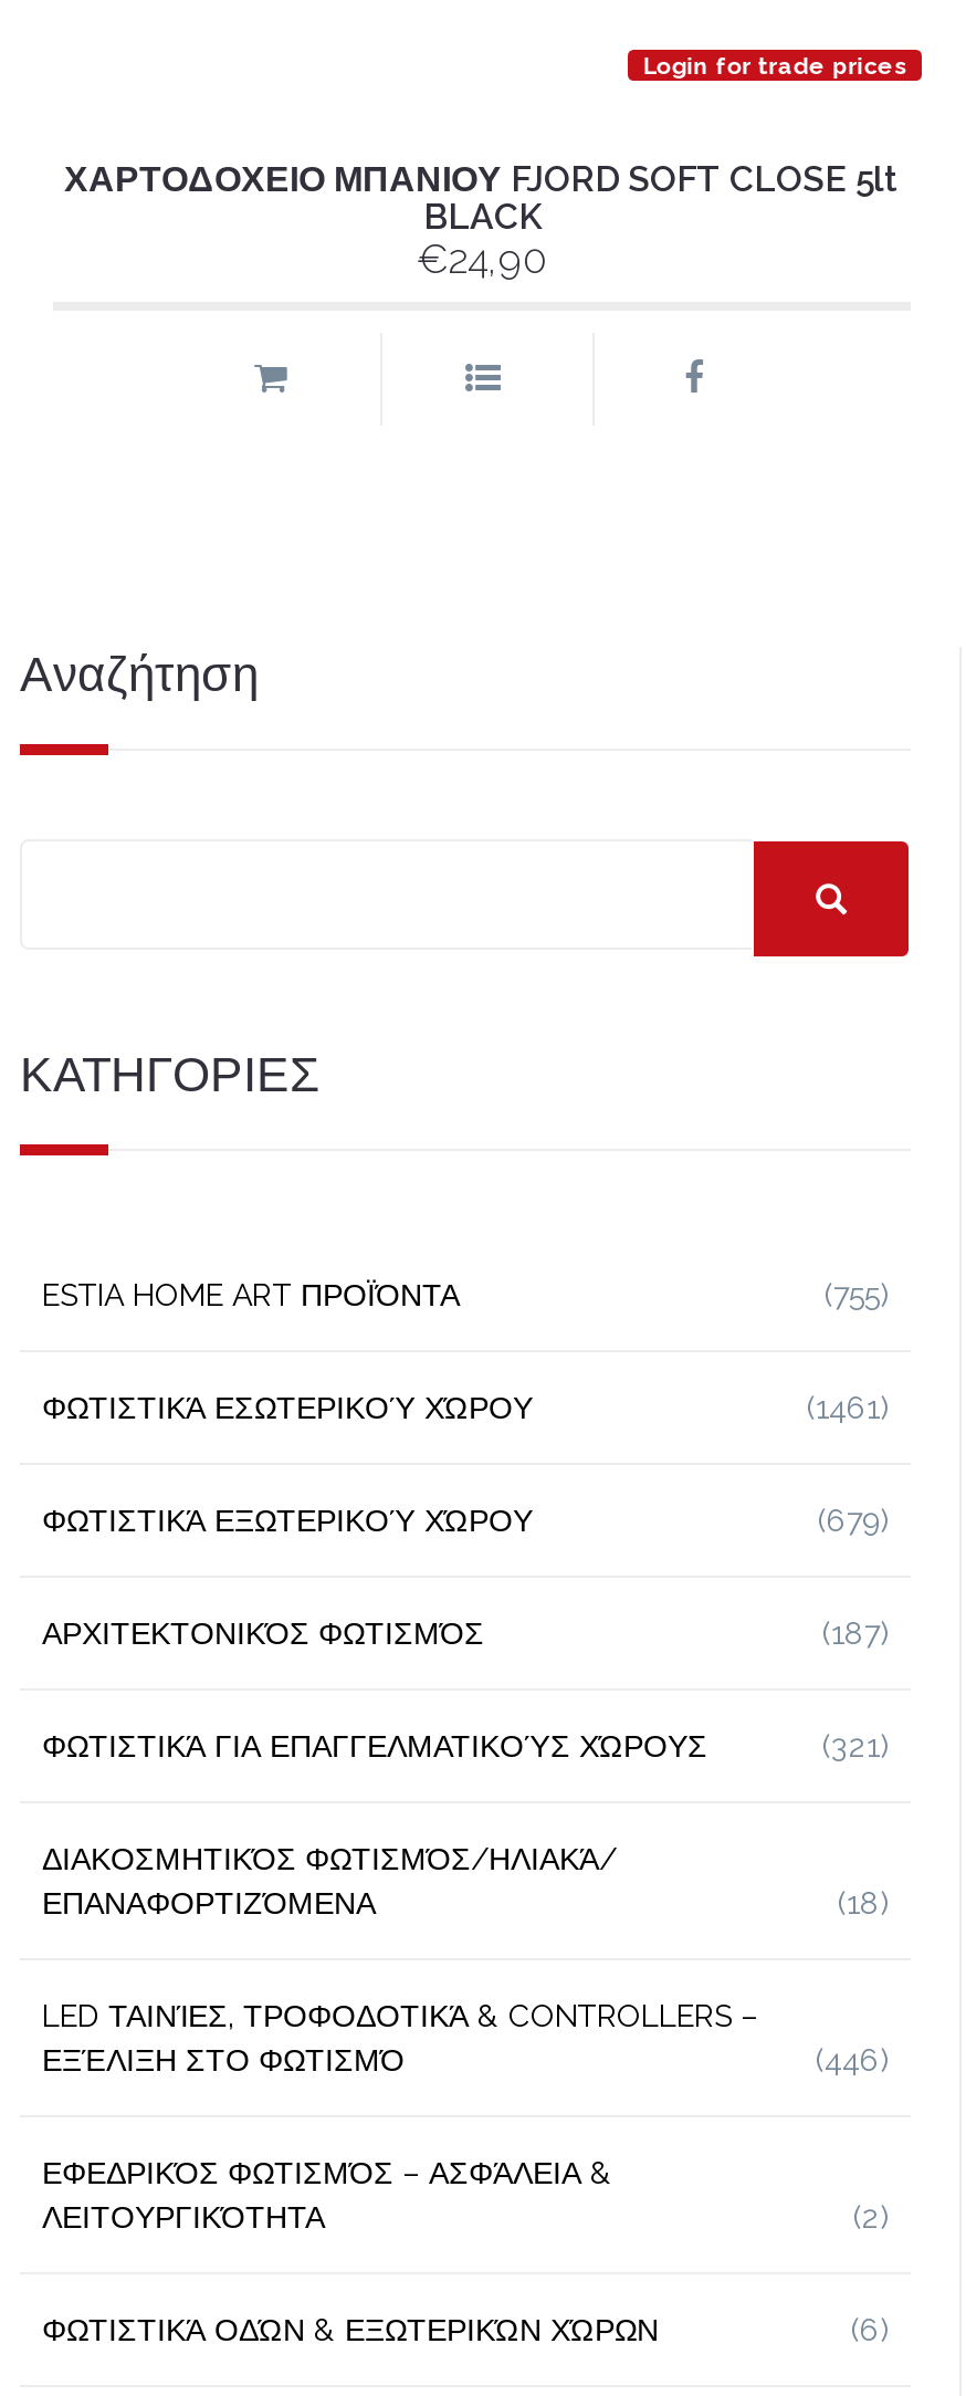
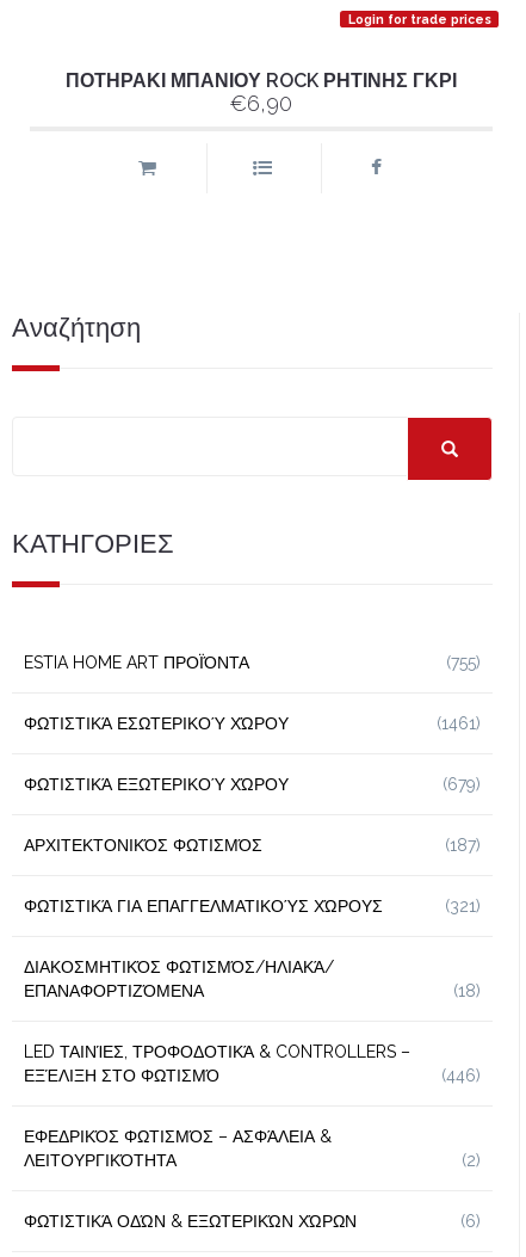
- ΧΑΡΤΟΔΟΧΕΙΟ ΜΠΑΝΙΟΥ FJORD SOFT CLOSE 5lt
- BLACK
- €24,90
+ ΠΟΤΗΡΑΚΙ ΜΠΑΝΙΟΥ ROCK ΡΗΤΙΝΗΣ ΓΚΡΙ
+ €6,90
